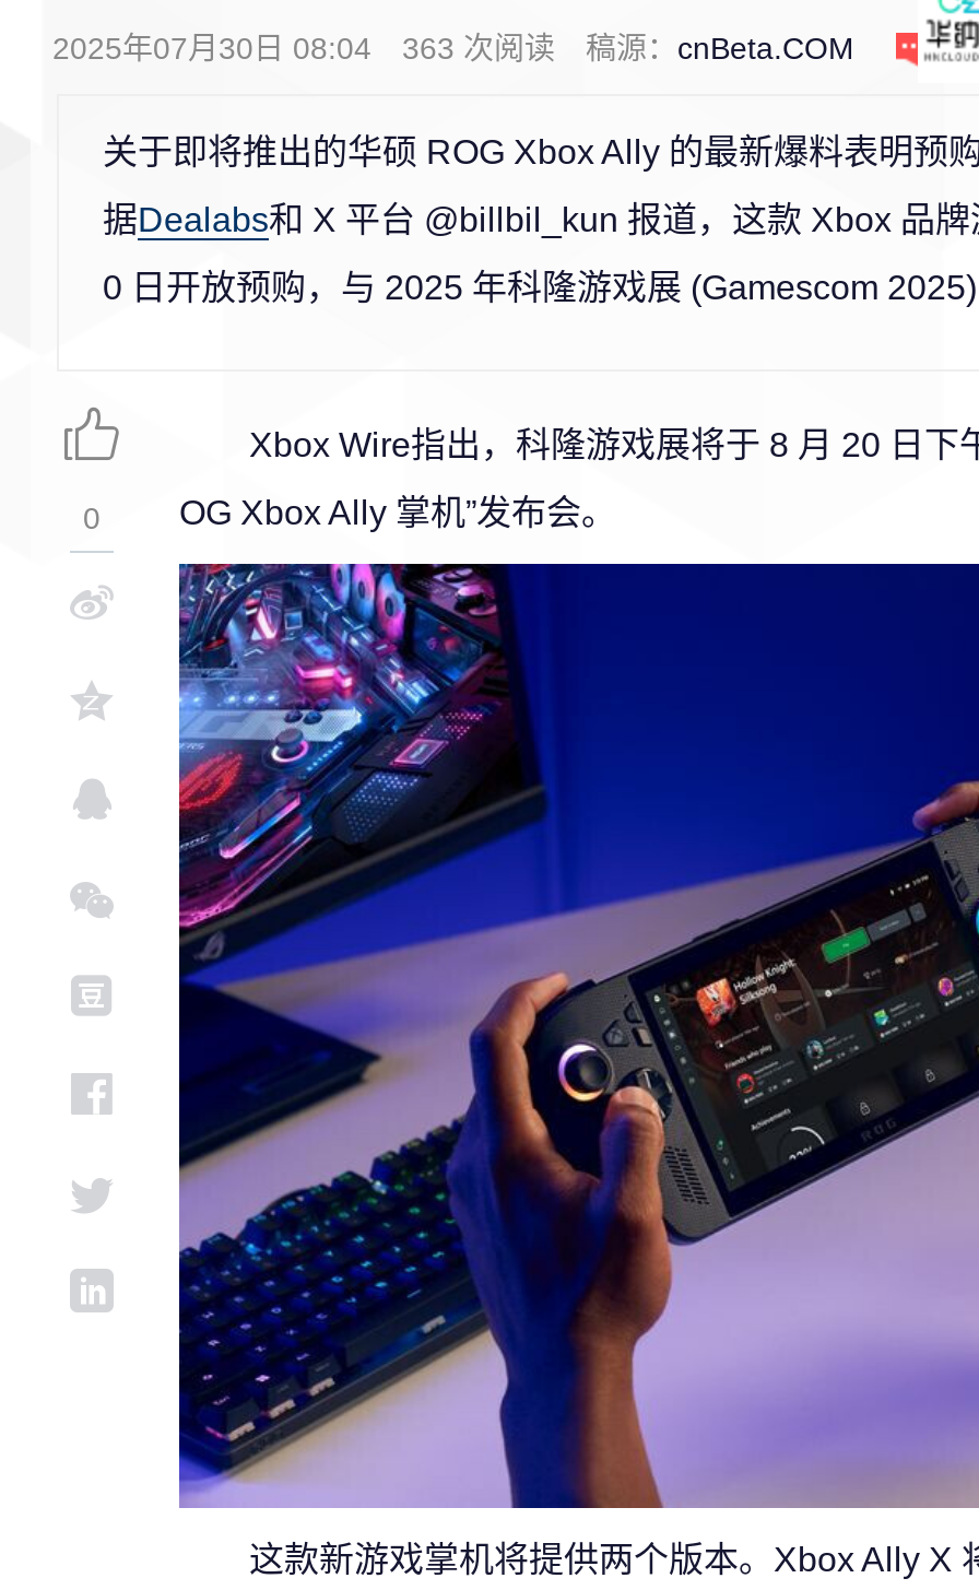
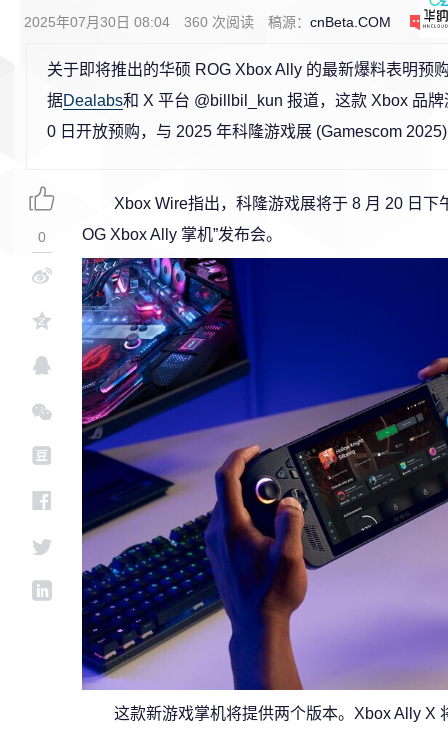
- 2025年07月30日 08:04 363次阅读 稿源：cnBeta.COM
+ 2025年07月30日 08:04 360次阅读 稿源：cnBeta.COM
